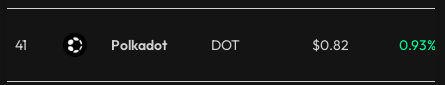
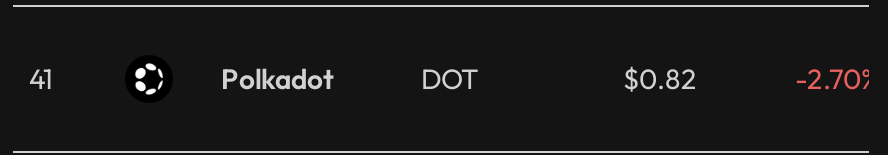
- 0.93%
+ -2.70%
